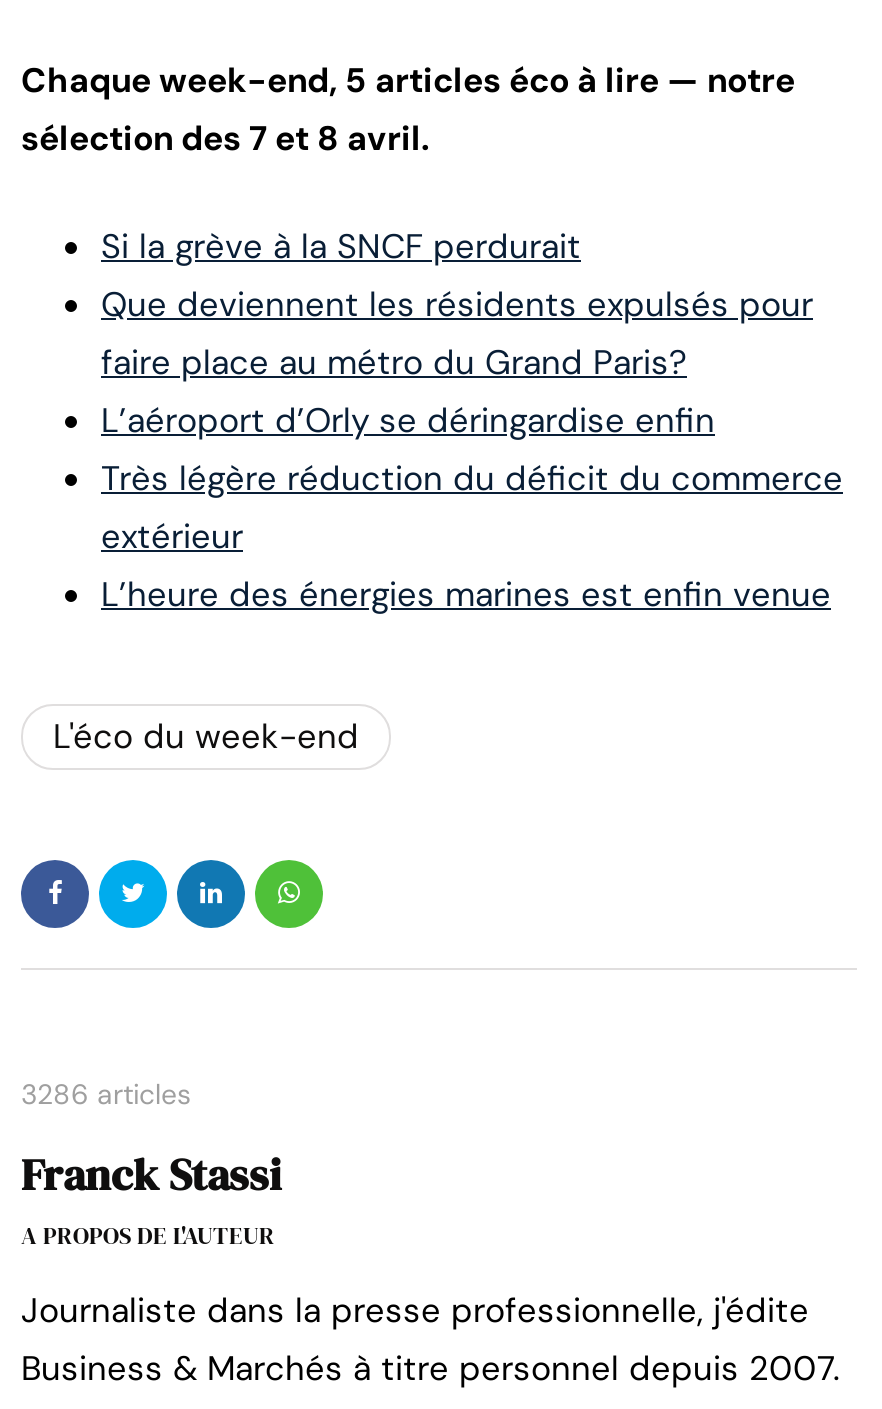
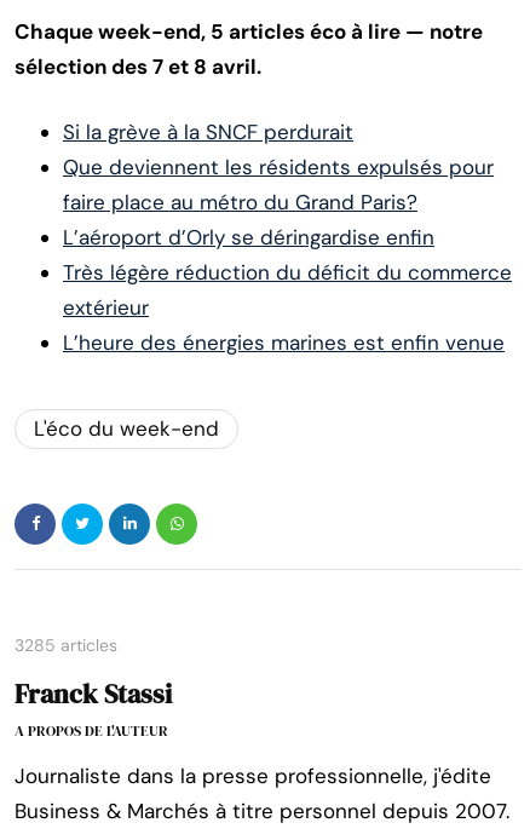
- 3286 articles
+ 3285 articles
